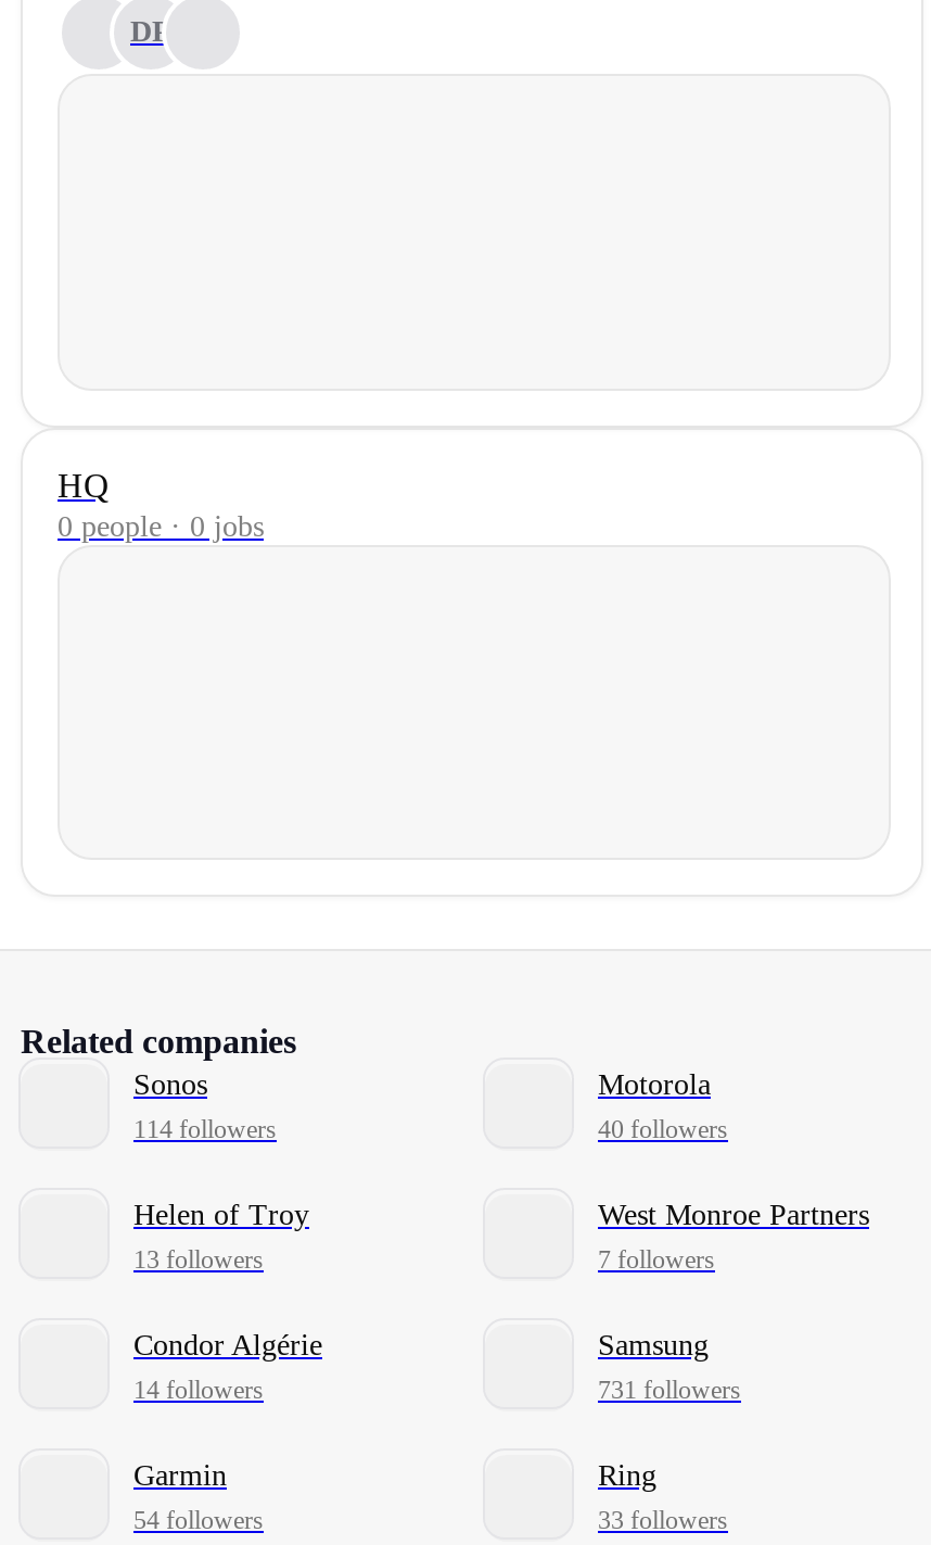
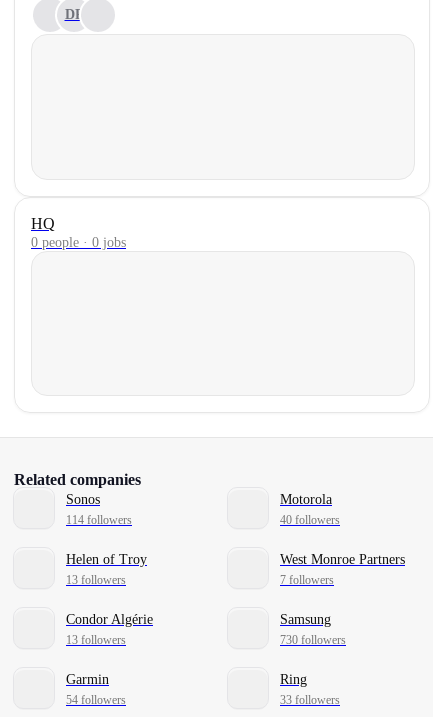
- 14 followers
+ 13 followers

- 731 followers
+ 730 followers
